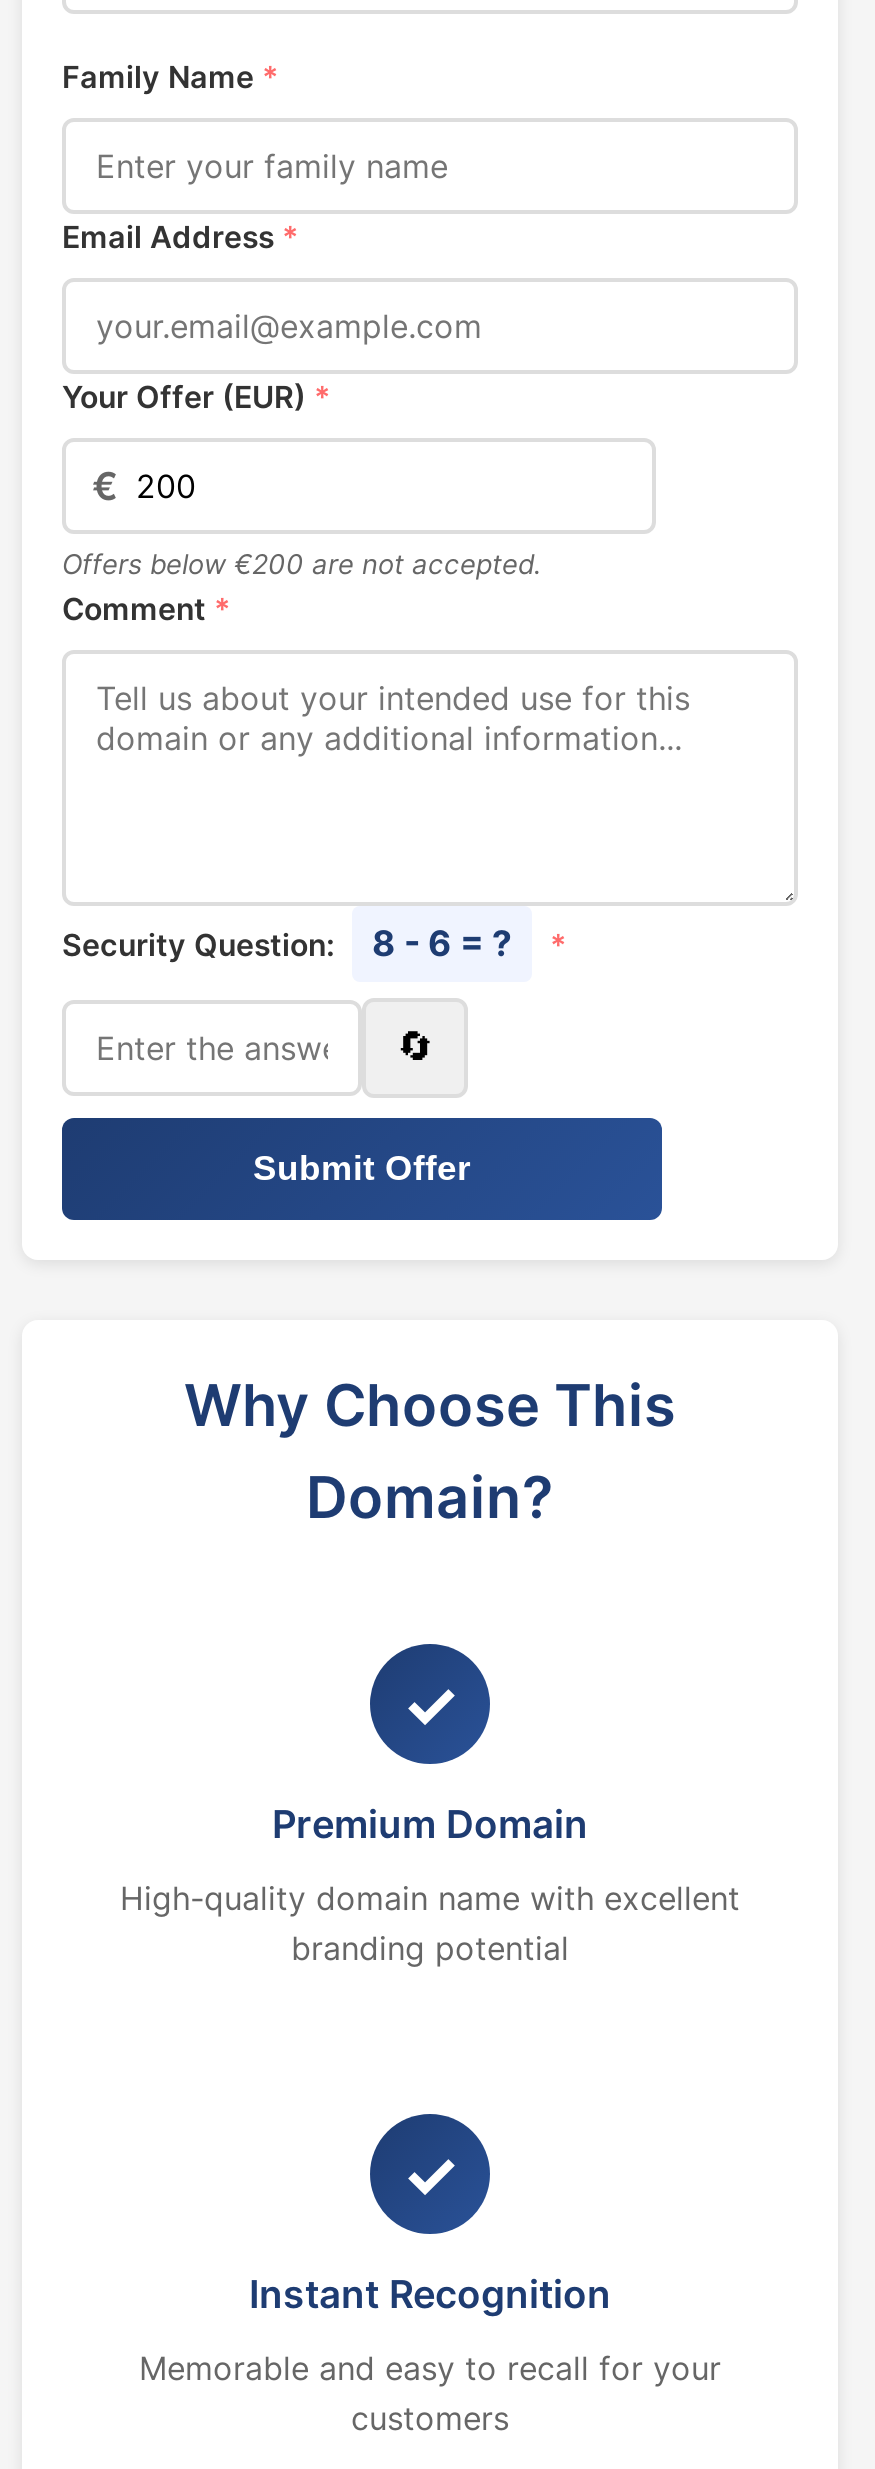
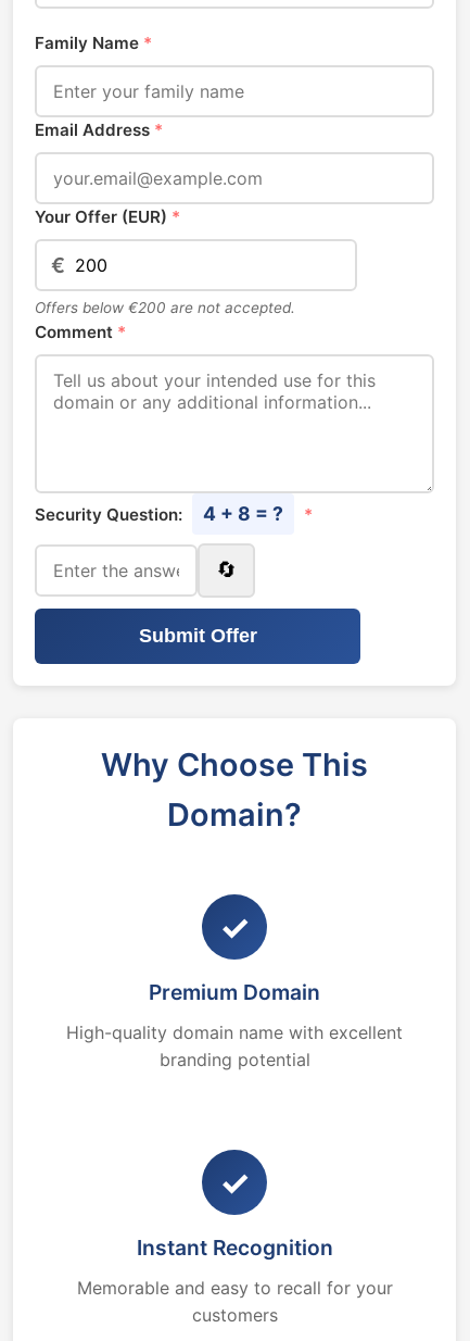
- 8 - 6 = ?
+ 4 + 8 = ?
